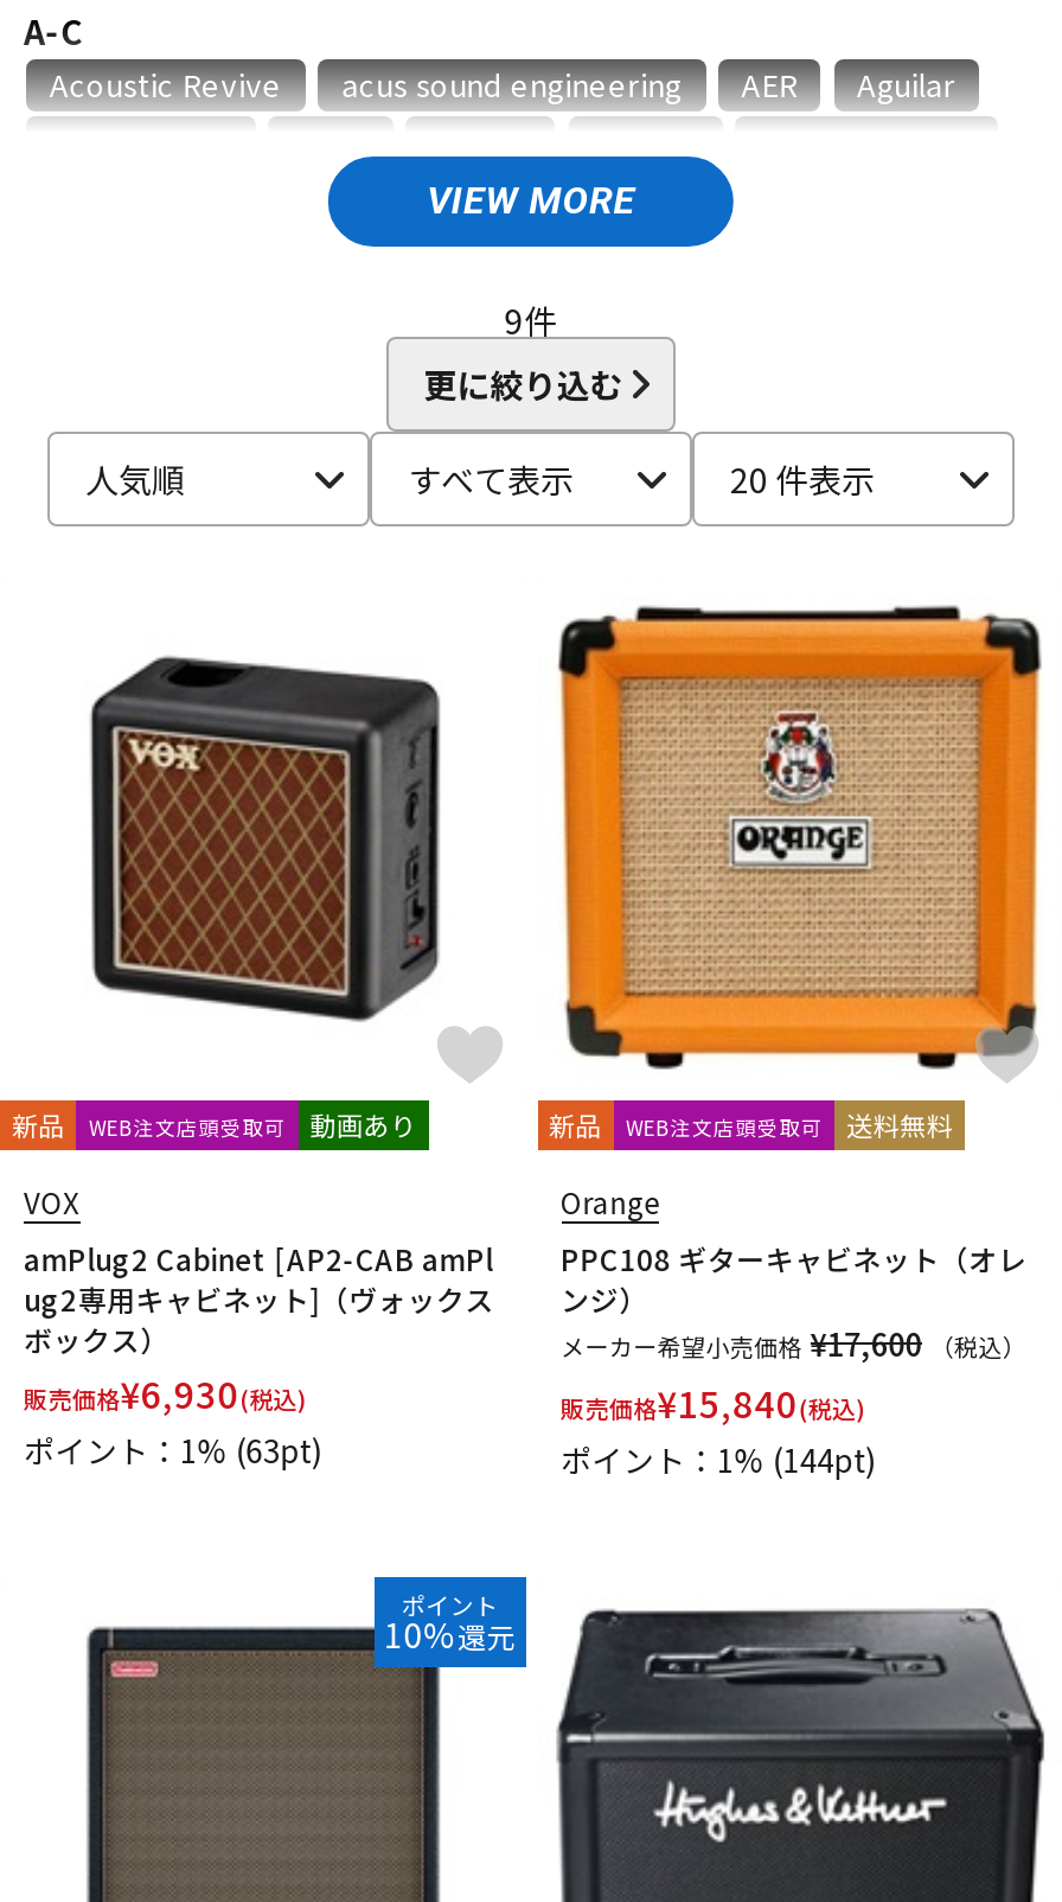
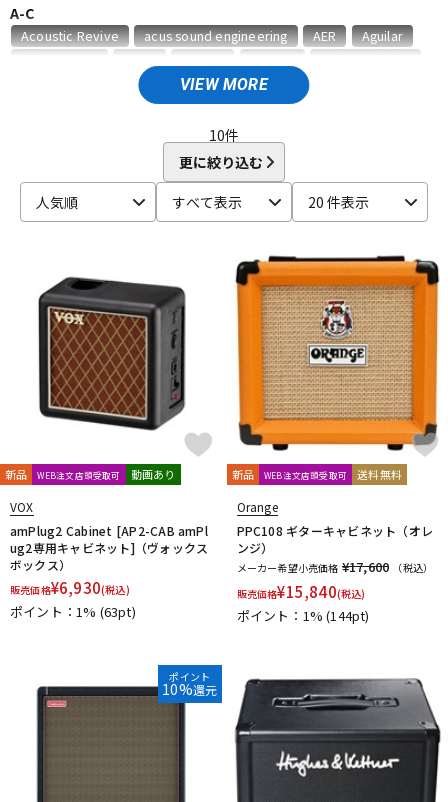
- 9件
+ 10件
